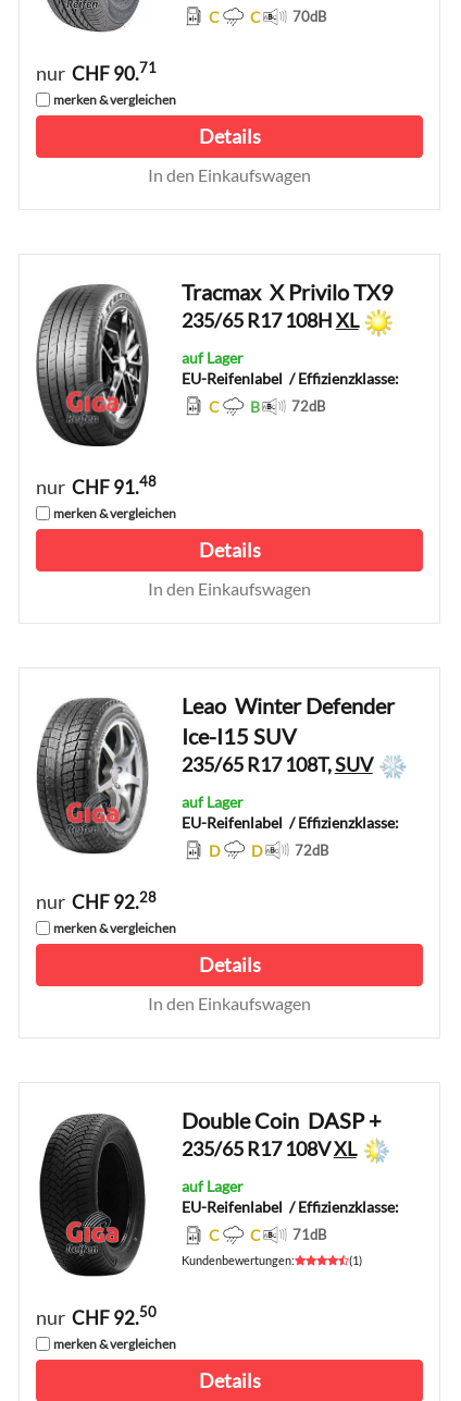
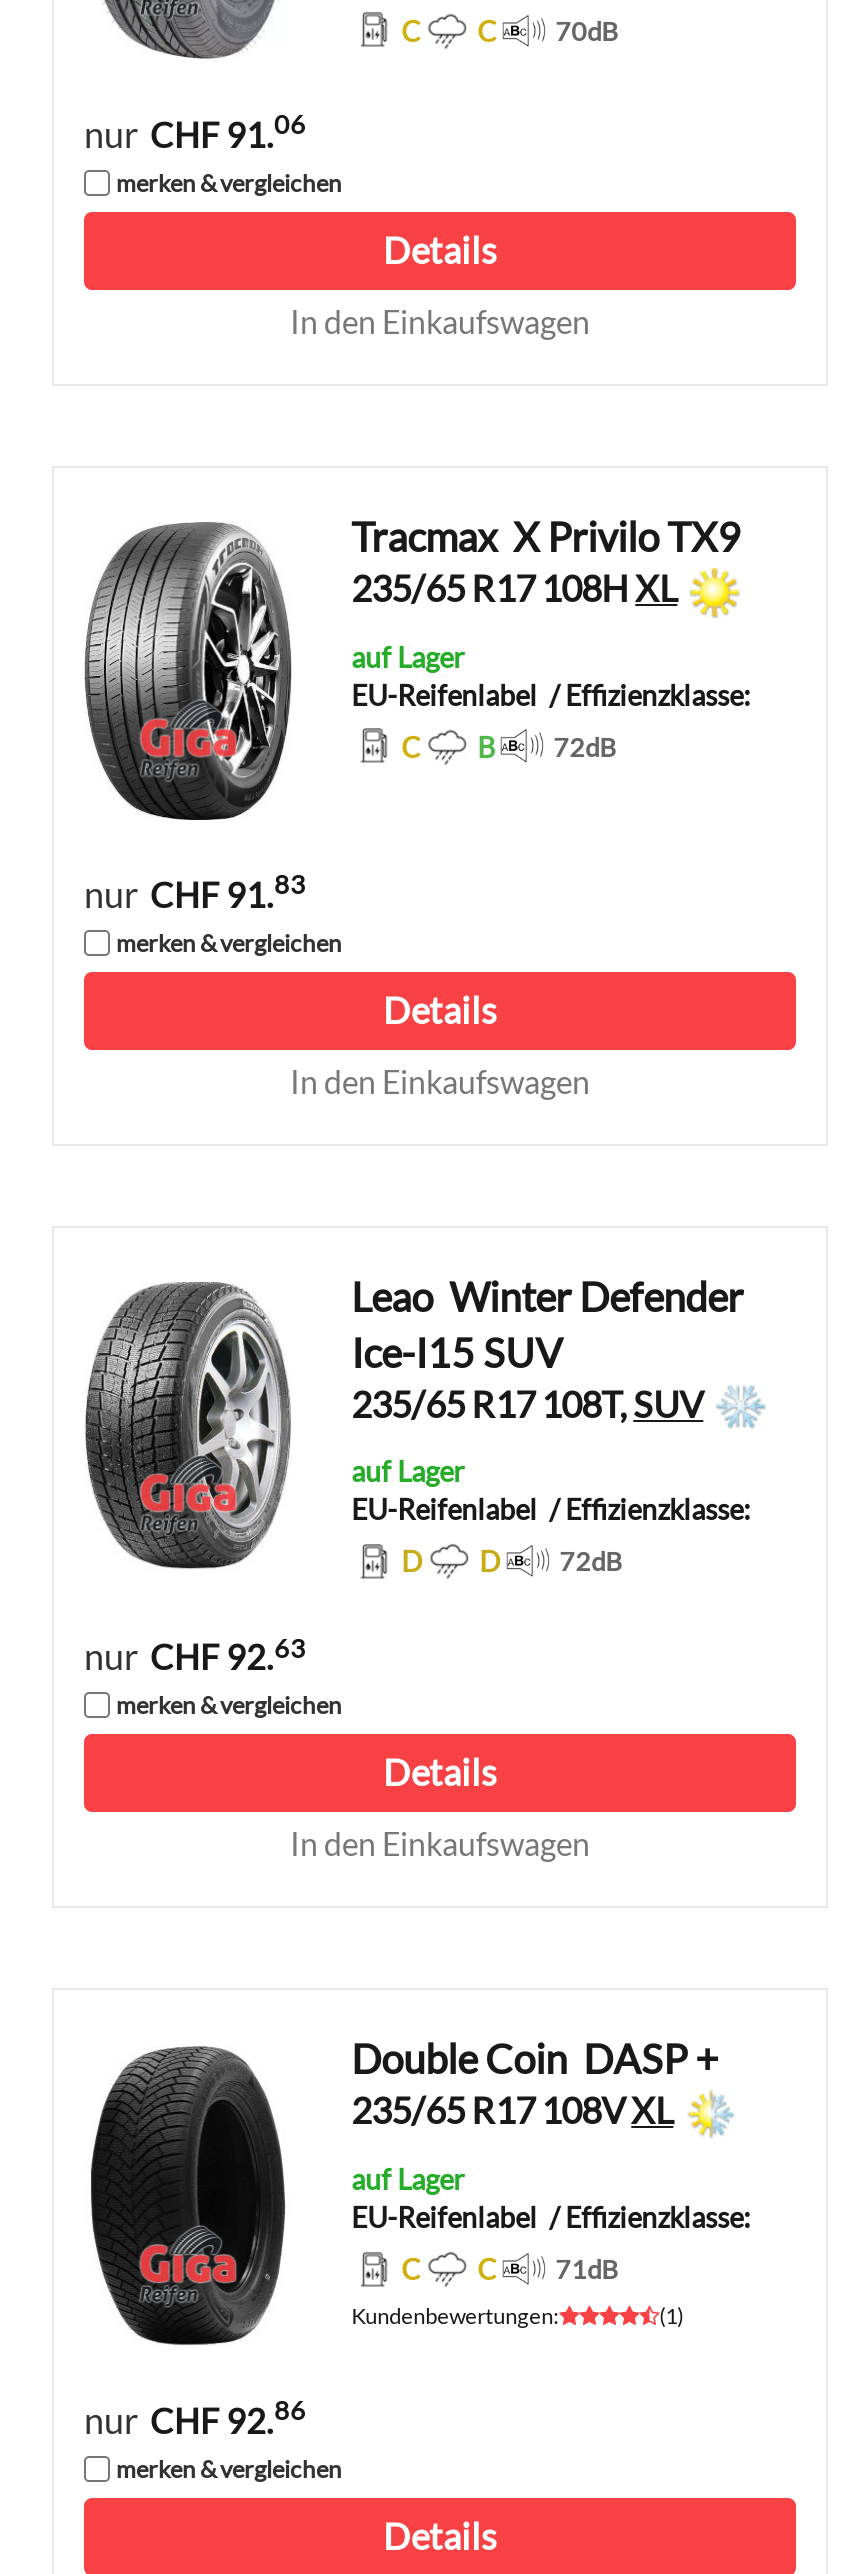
- nur CHF 90.71
+ nur CHF 91.06

- nur CHF 91.48
+ nur CHF 91.83

- nur CHF 92.28
+ nur CHF 92.63

- nur CHF 92.50
+ nur CHF 92.86
